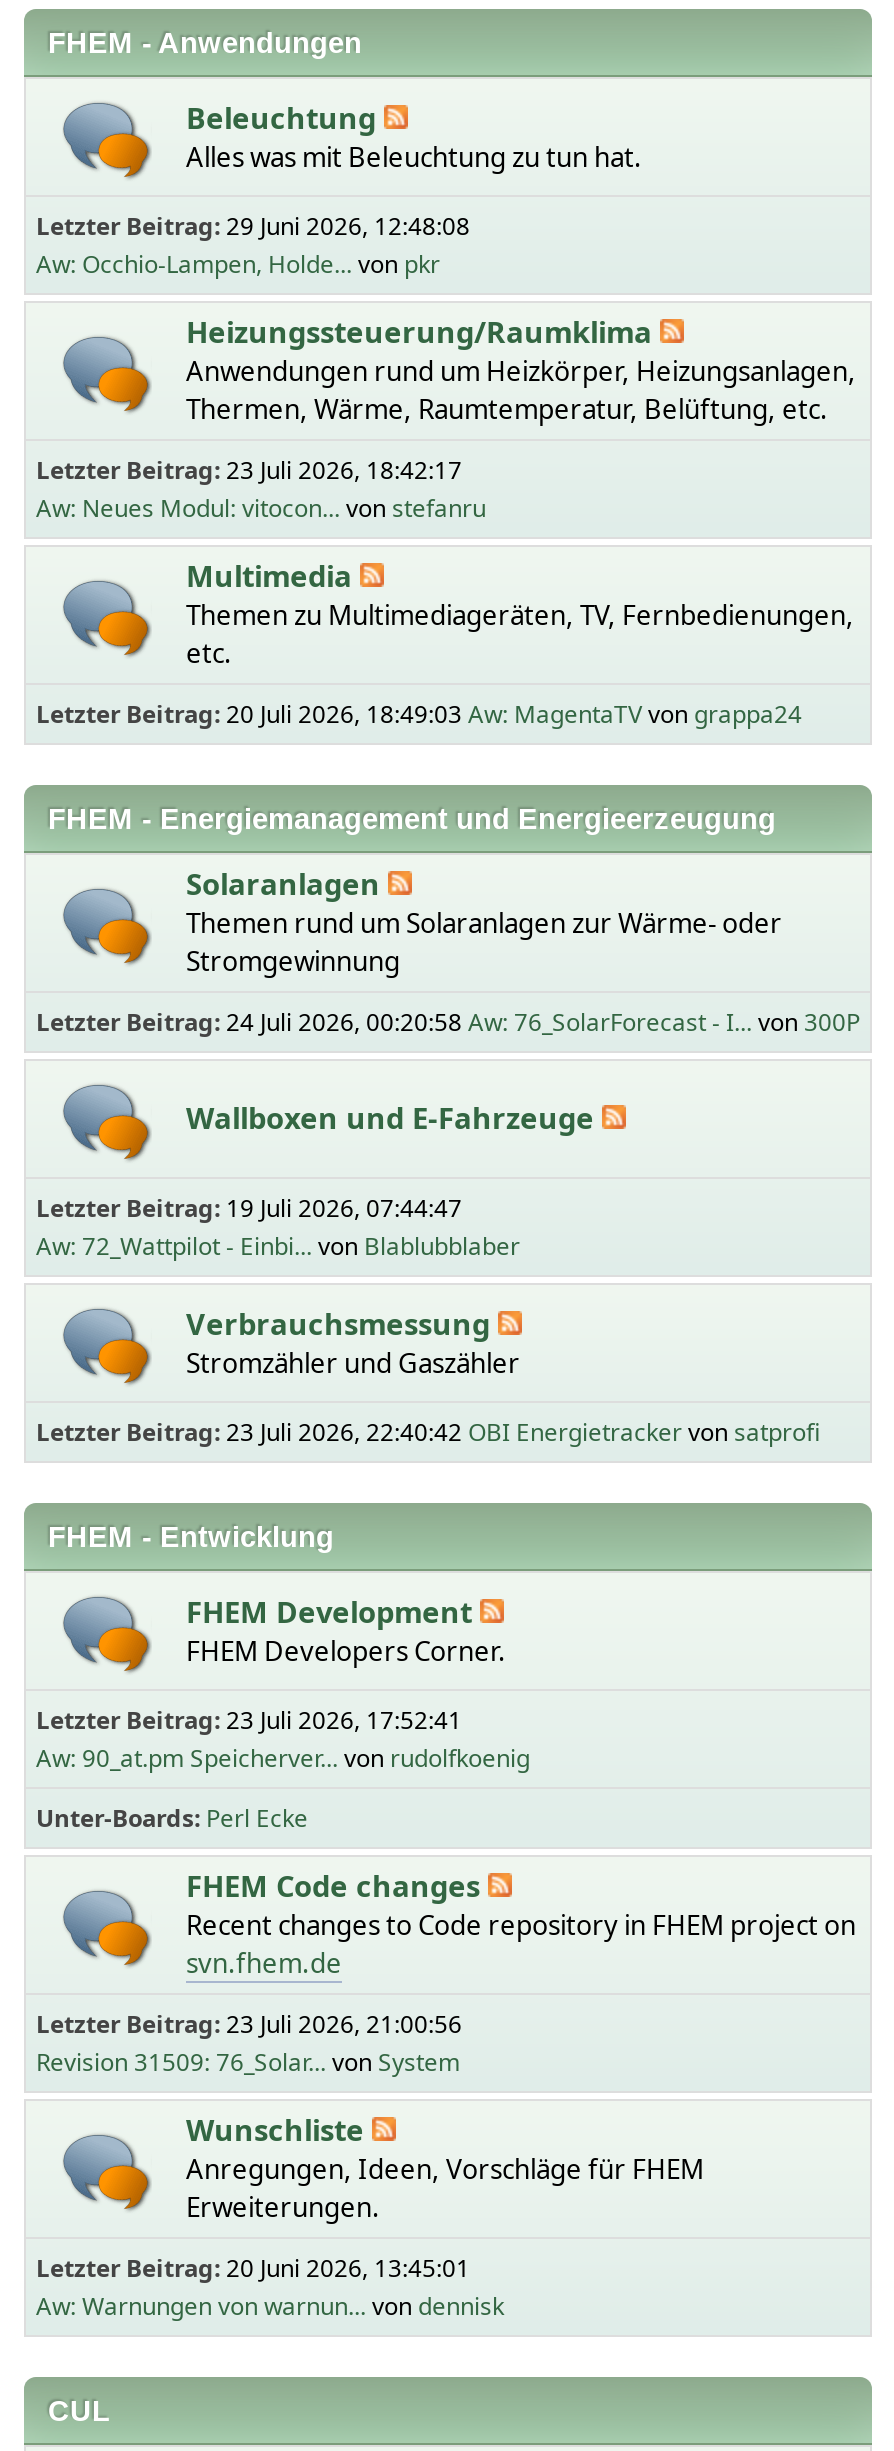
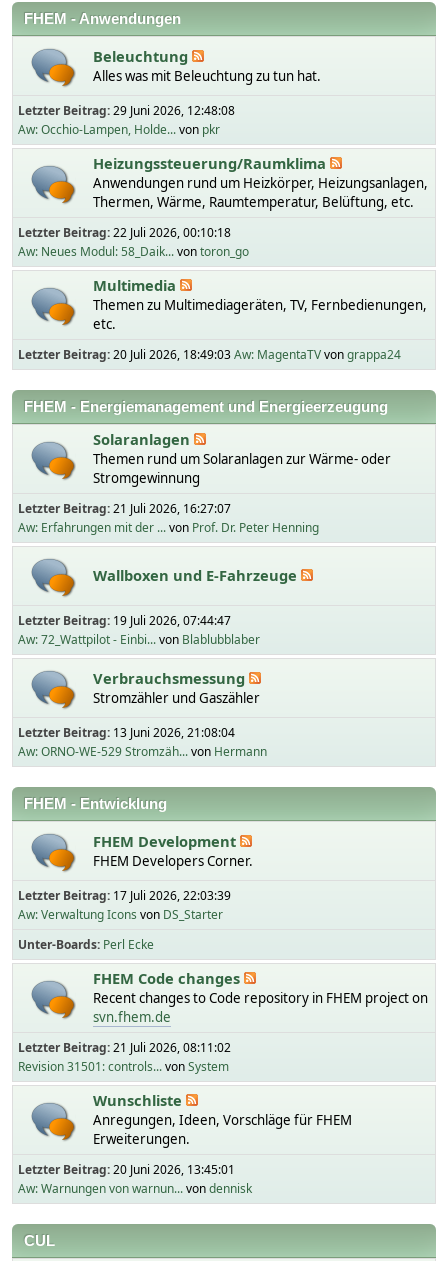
- Letzter Beitrag: 23 Juli 2026, 18:42:17
+ Letzter Beitrag: 22 Juli 2026, 00:10:18

- Aw: Neues Modul: vitocon... von stefanru
+ Aw: Neues Modul: 58_Daik... von toron_go

- Letzter Beitrag: 24 Juli 2026, 00:20:58 Aw: 76_SolarForecast - I... von 300P
+ Letzter Beitrag: 21 Juli 2026, 16:27:07
+ Aw: Erfahrungen mit der ... von Prof. Dr. Peter Henning

- Letzter Beitrag: 23 Juli 2026, 22:40:42 OBI Energietracker von satprofi
+ Letzter Beitrag: 13 Juni 2026, 21:08:04
+ Aw: ORNO-WE-529 Stromzäh... von Hermann

- Letzter Beitrag: 23 Juli 2026, 17:52:41
+ Letzter Beitrag: 17 Juli 2026, 22:03:39

- Aw: 90_at.pm Speicherver... von rudolfkoenig
+ Aw: Verwaltung Icons von DS_Starter

- Letzter Beitrag: 23 Juli 2026, 21:00:56
+ Letzter Beitrag: 21 Juli 2026, 08:11:02

- Revision 31509: 76_Solar... von System
+ Revision 31501: controls... von System
